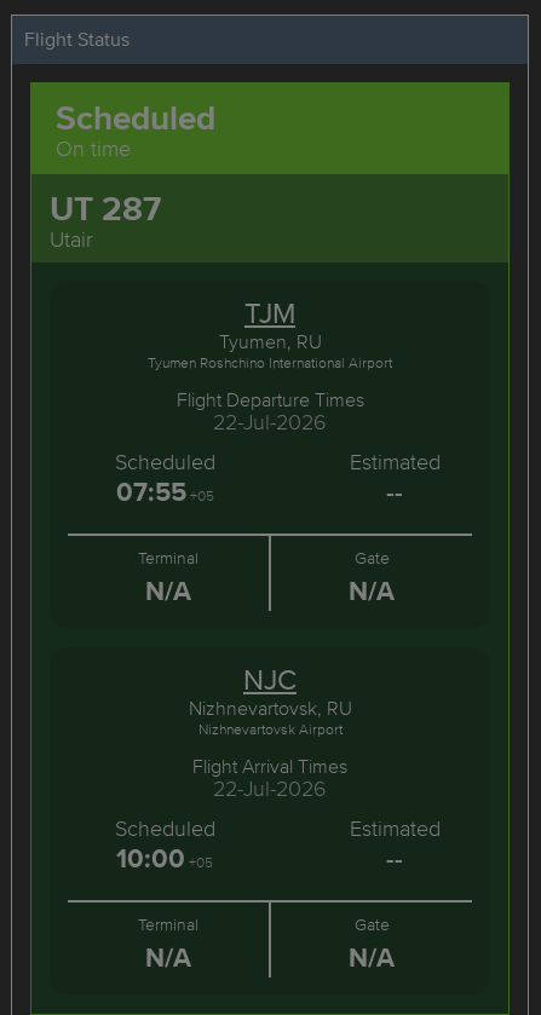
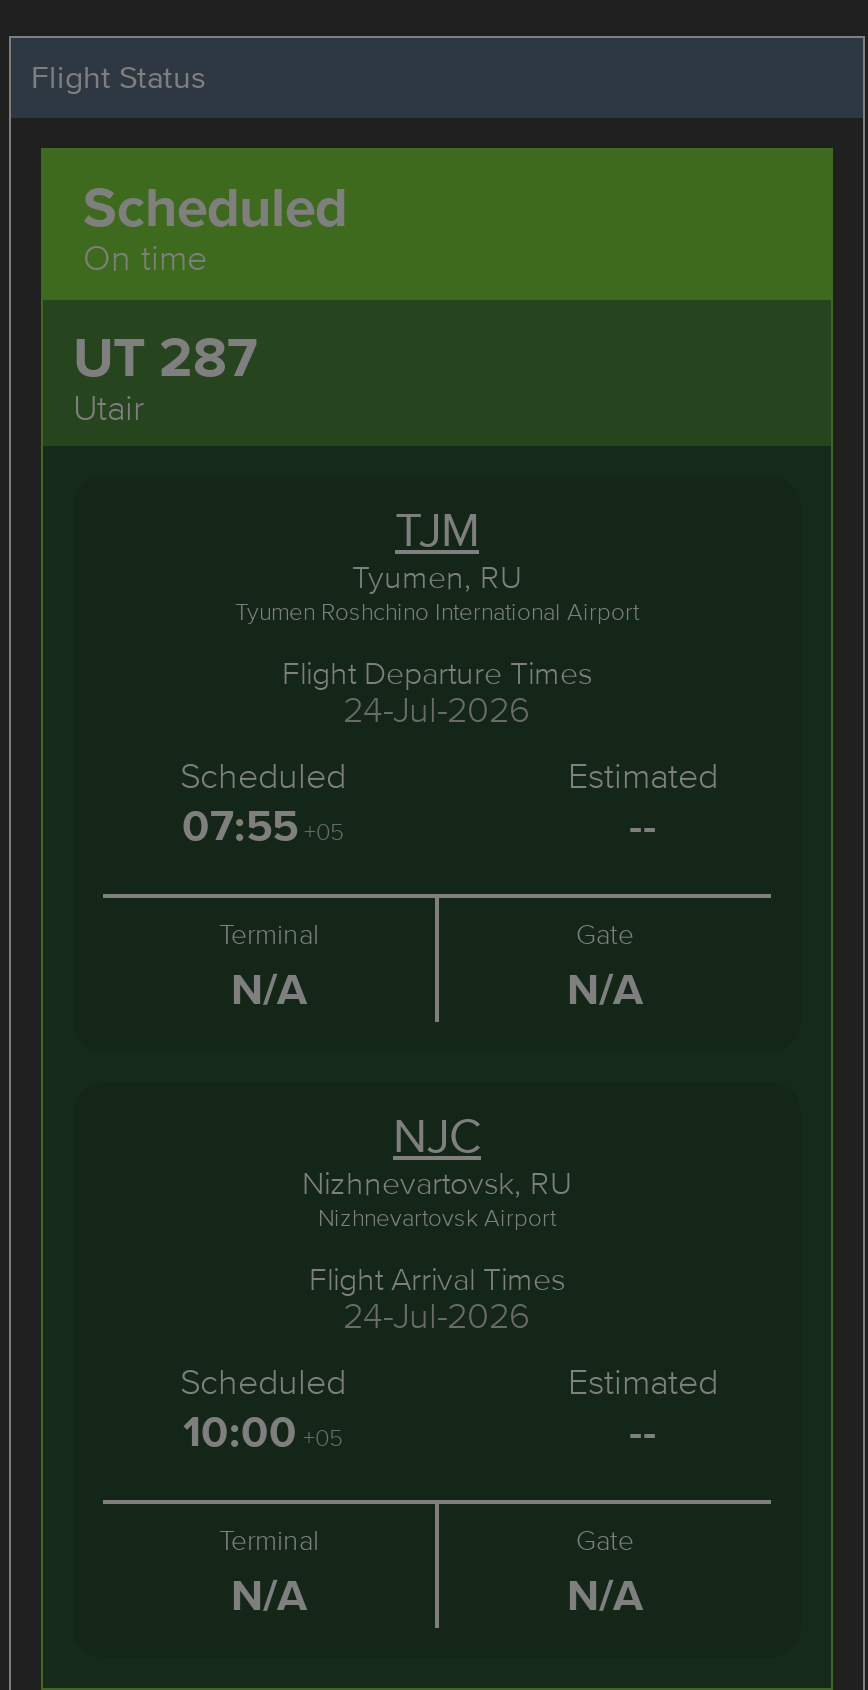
- 22-Jul-2026
+ 24-Jul-2026

- 22-Jul-2026
+ 24-Jul-2026
